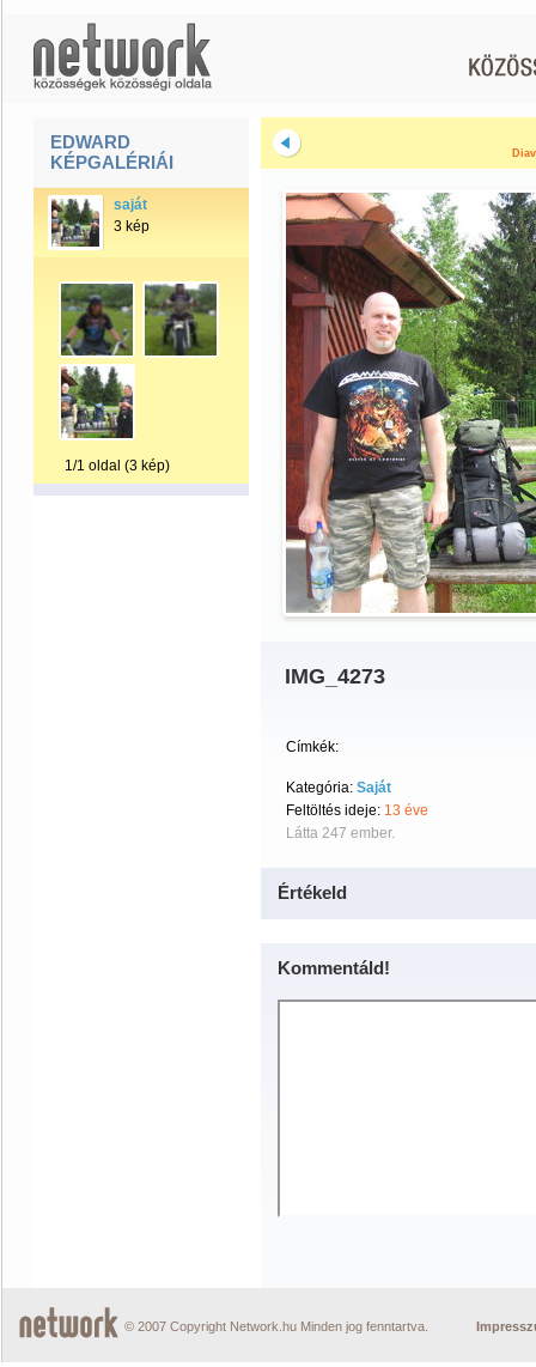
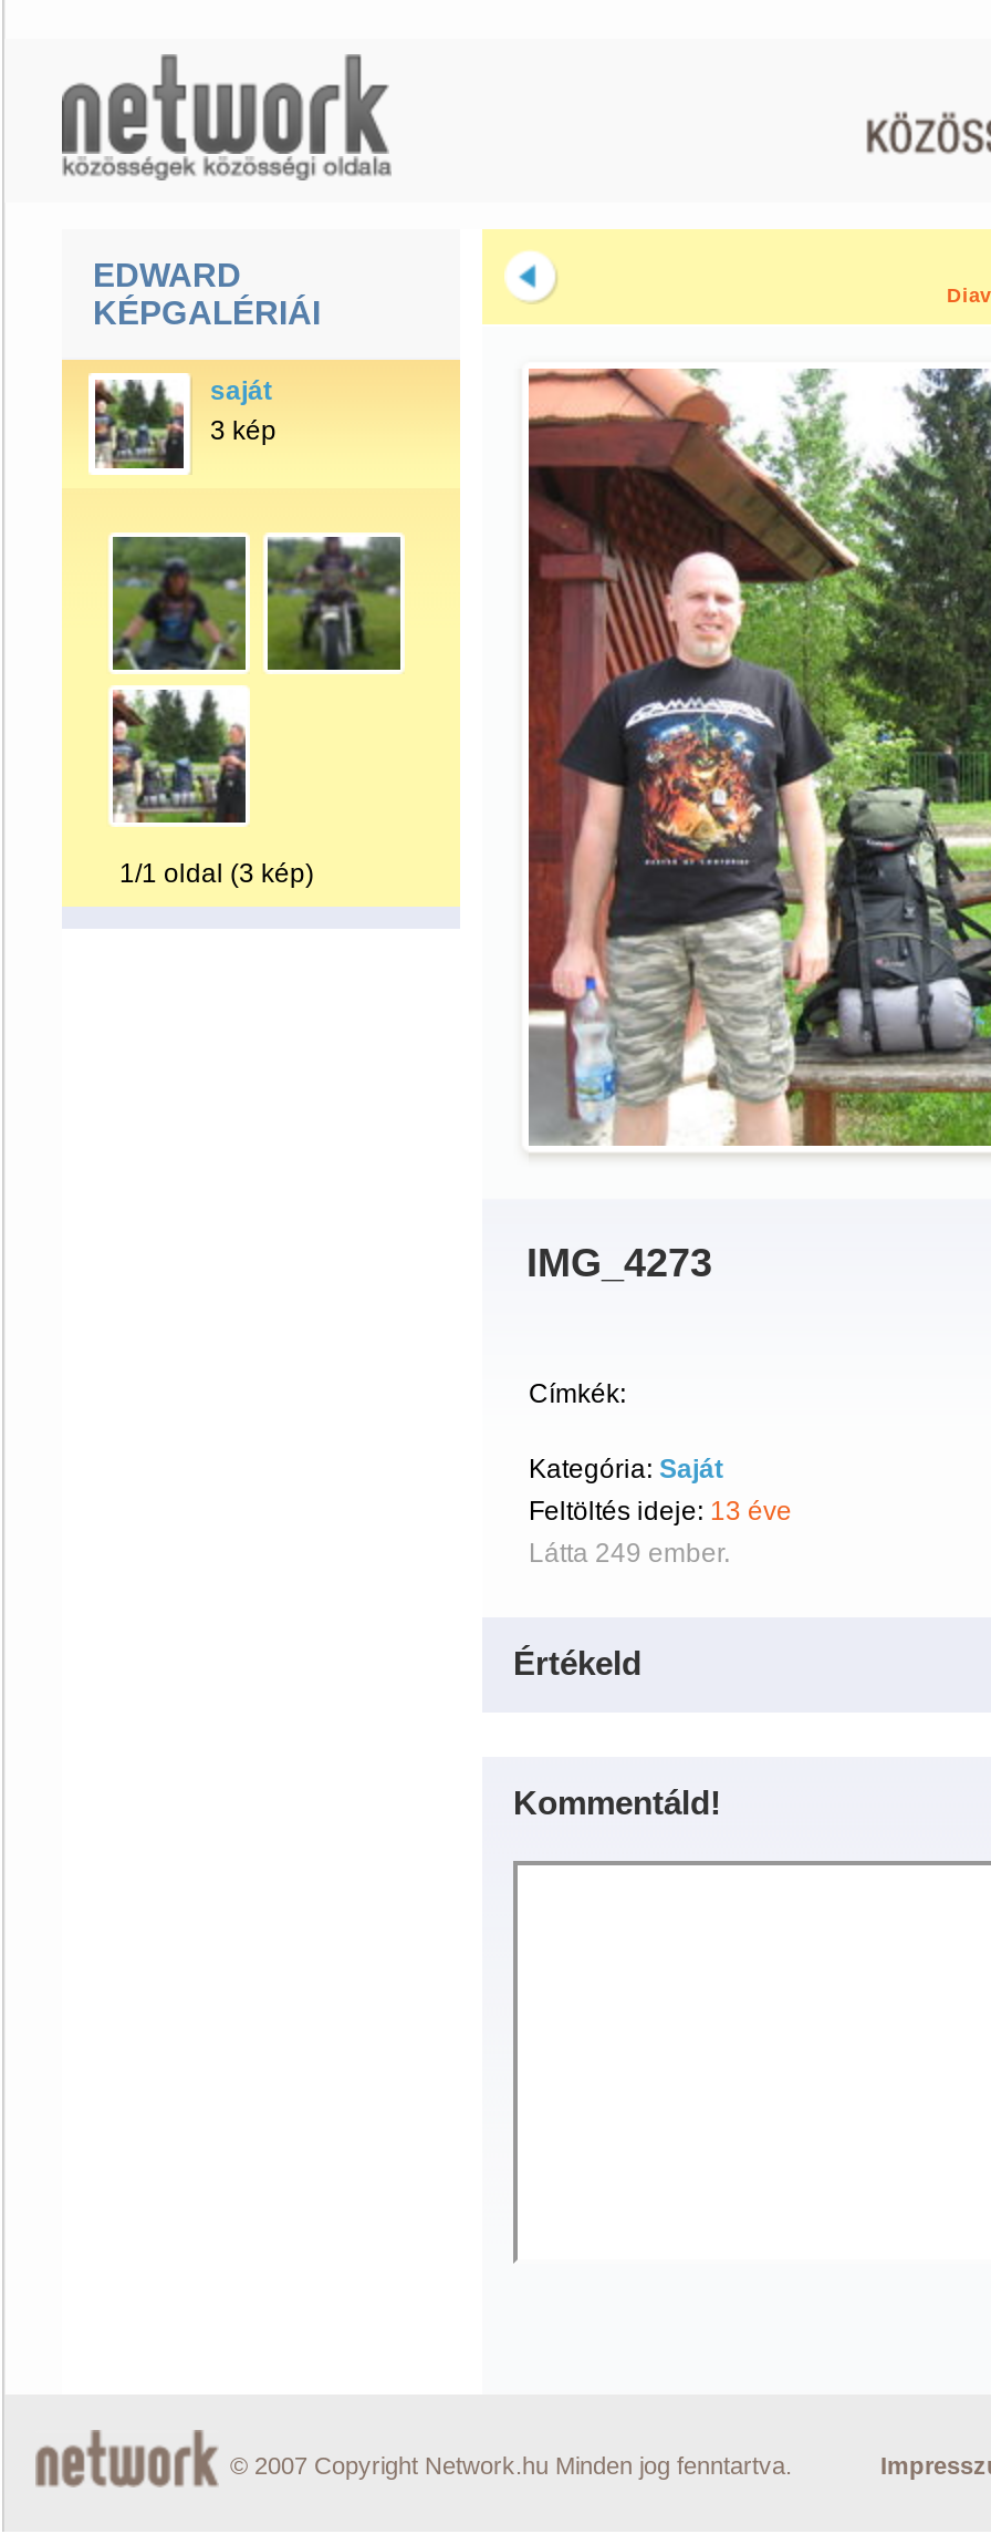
- Látta 247 ember.
+ Látta 249 ember.
